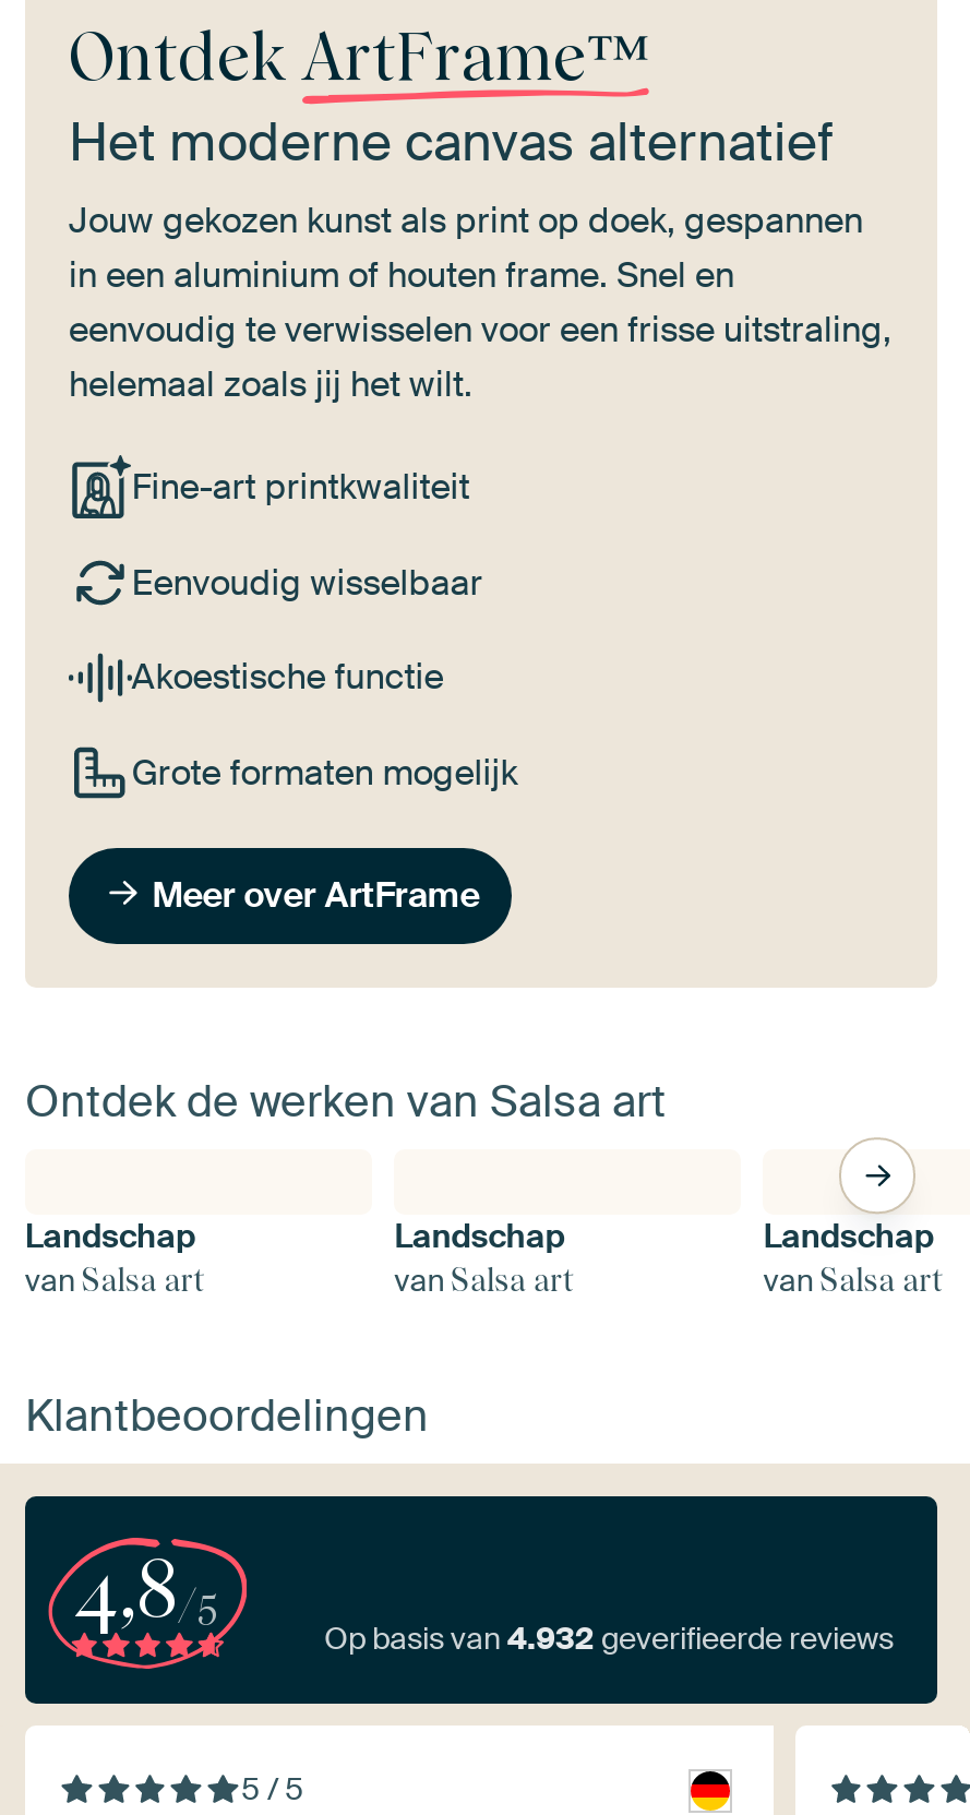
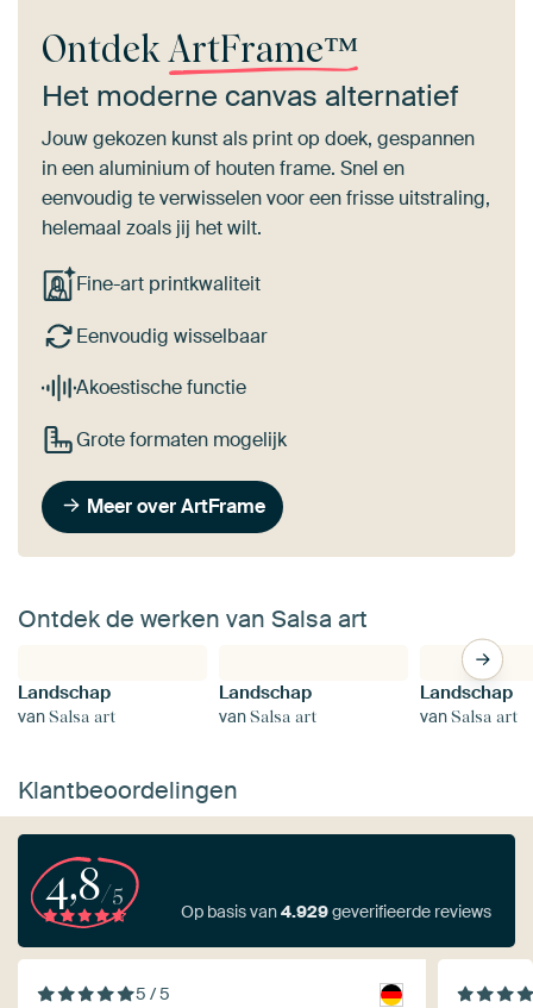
- Op basis van 4.932 geverifieerde reviews
+ Op basis van 4.929 geverifieerde reviews
